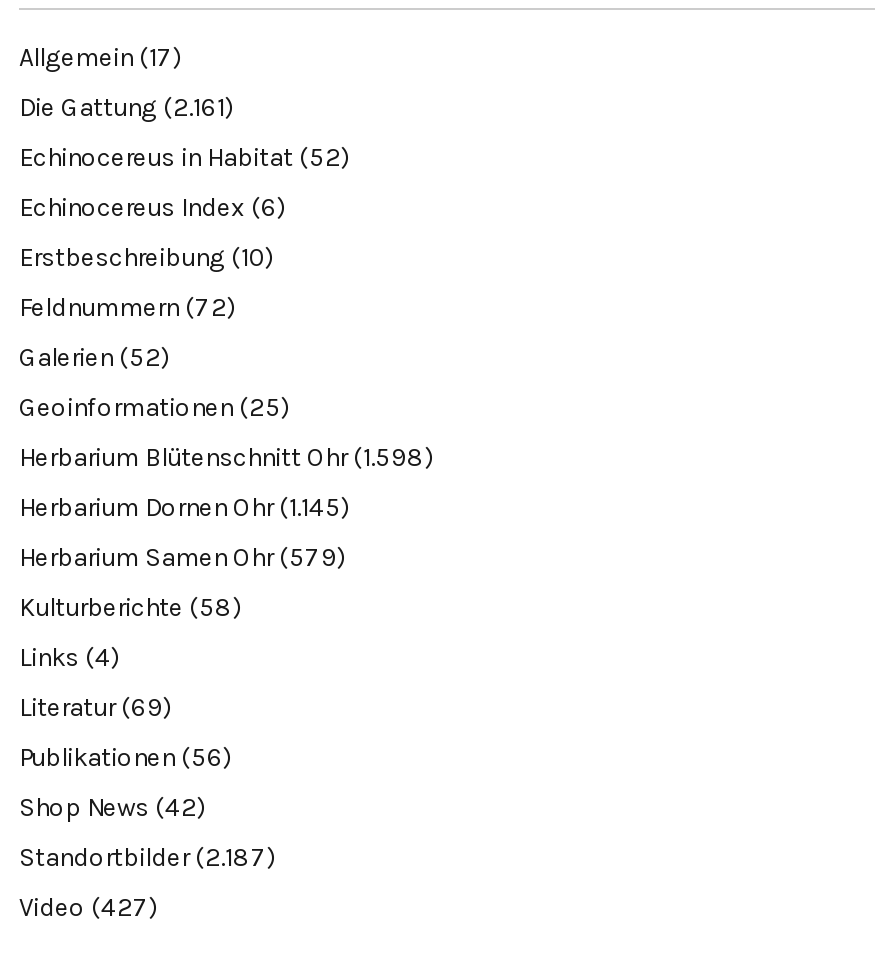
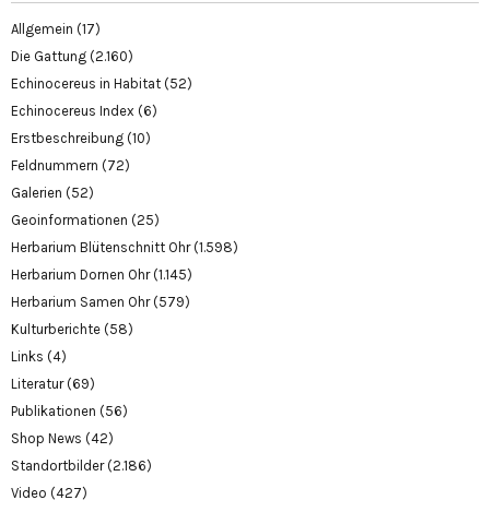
- Die Gattung (2.161)
+ Die Gattung (2.160)

- Standortbilder (2.187)
+ Standortbilder (2.186)
